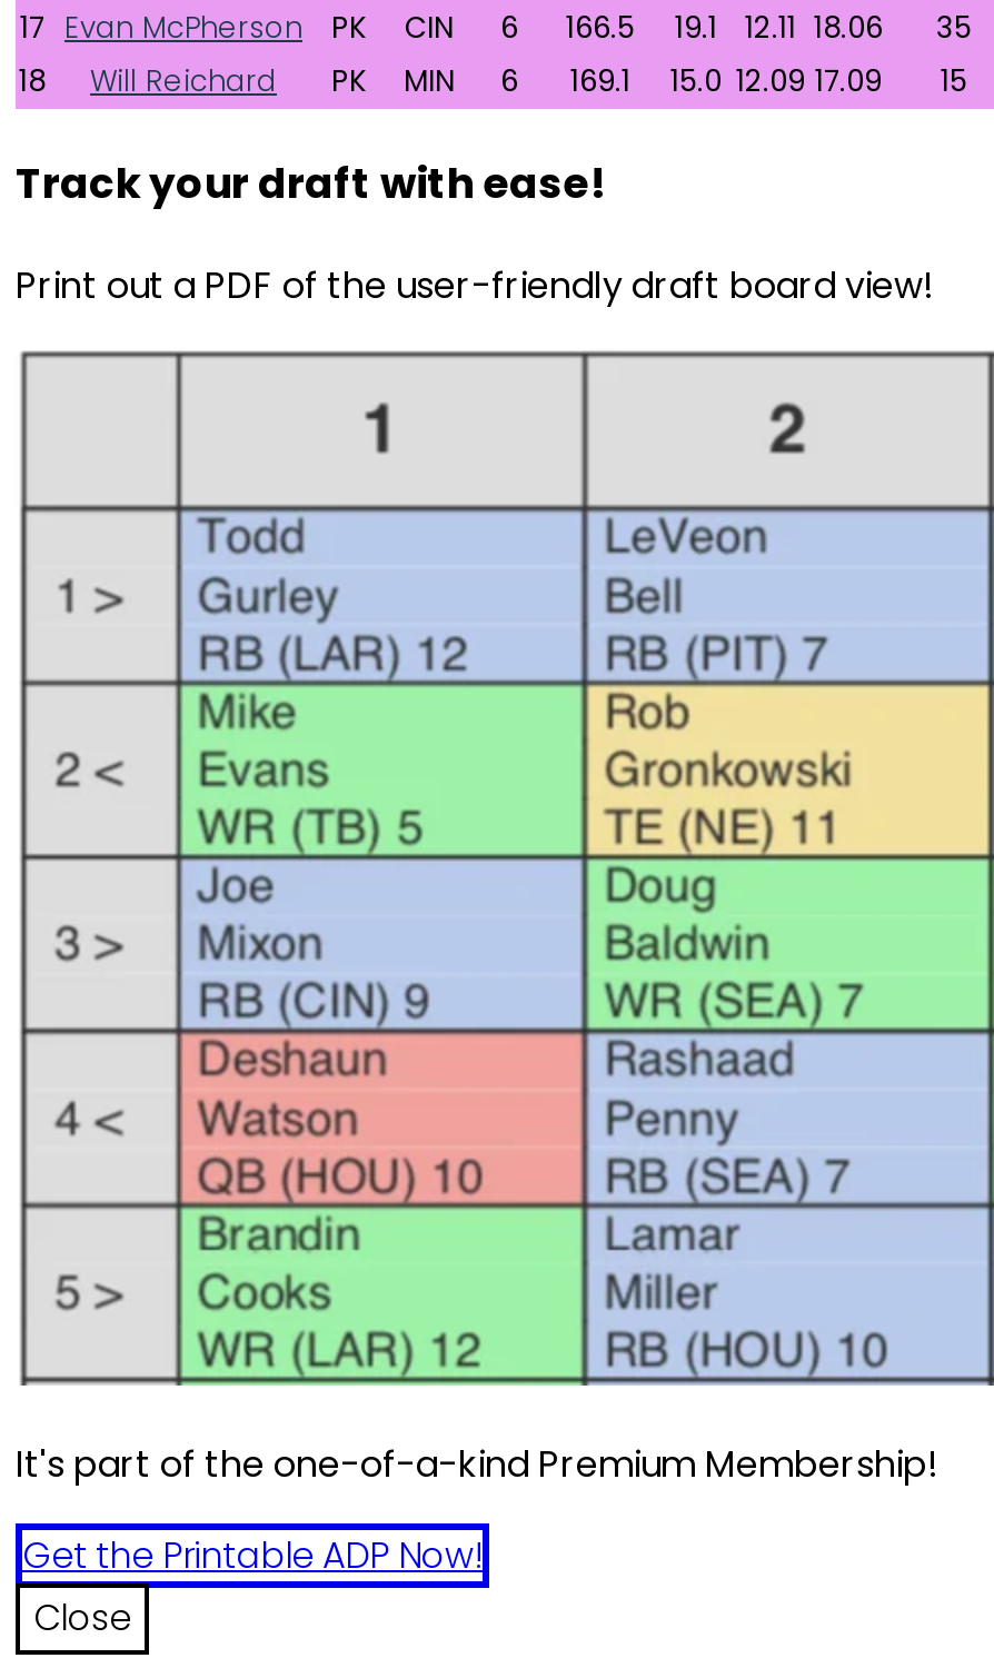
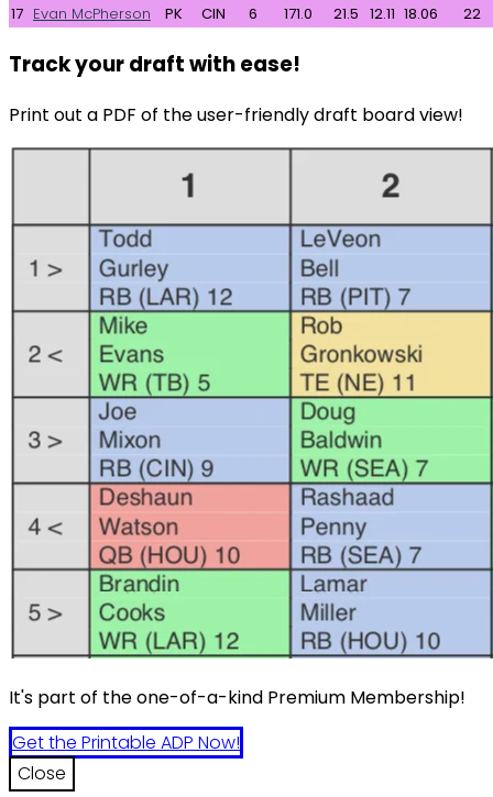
- 166.5
- 19.1
- 12.11 18.06
- 35
- 18
- Will Reichard
- PK
- MIN
- 6
- 169.1
- 15.0 12.09 17.09
- 15
+ 171.0
+ 21.5 12.11 18.06
+ 22
